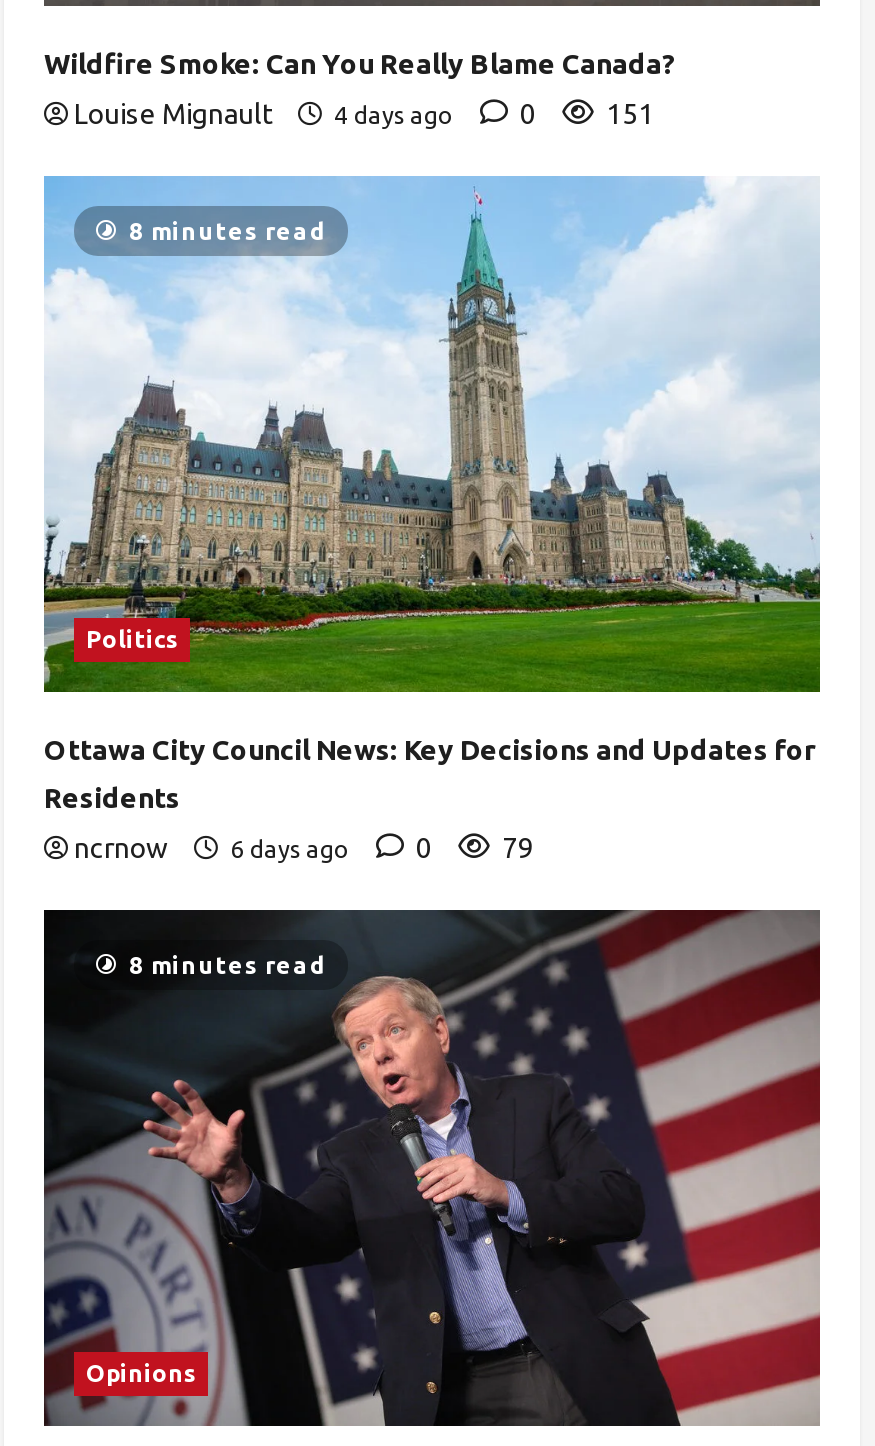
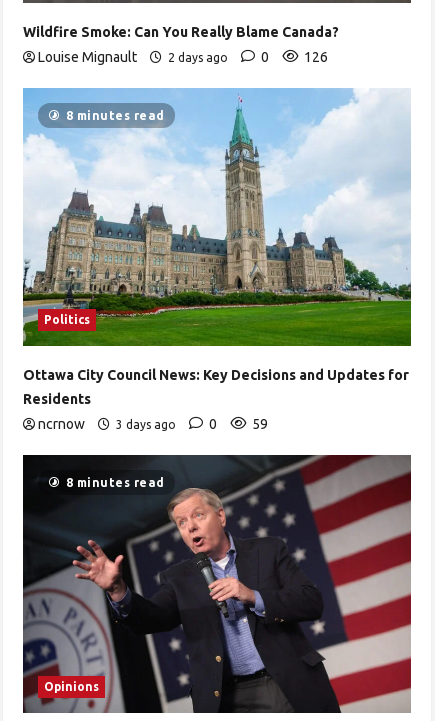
- 4 days ago
+ 2 days ago

- 151
+ 126

- 6 days ago
+ 3 days ago

- 79
+ 59
